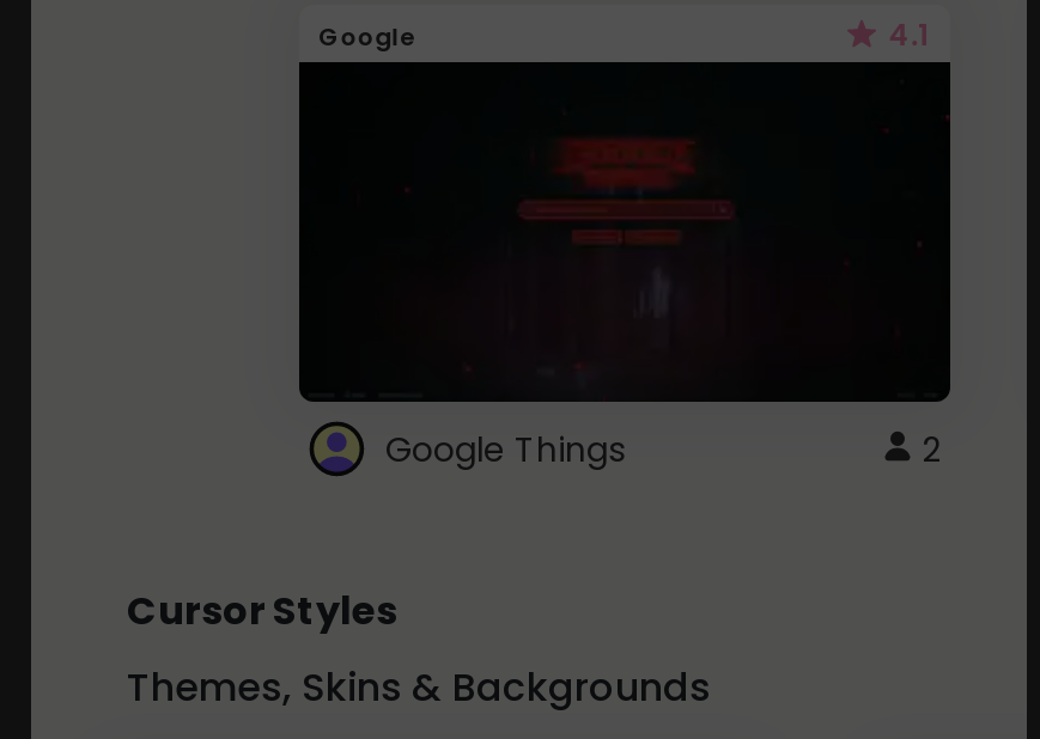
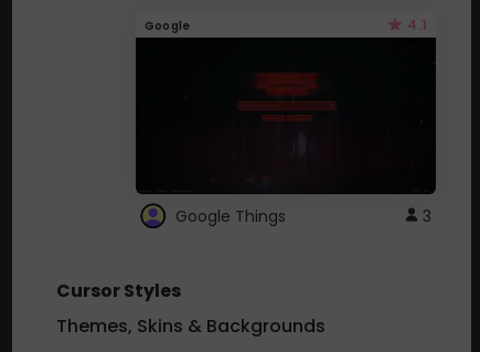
- 2
+ 3
